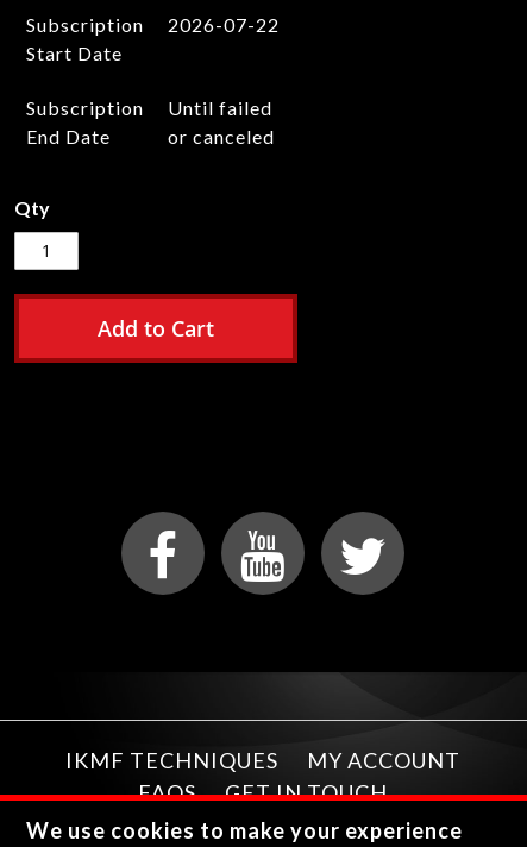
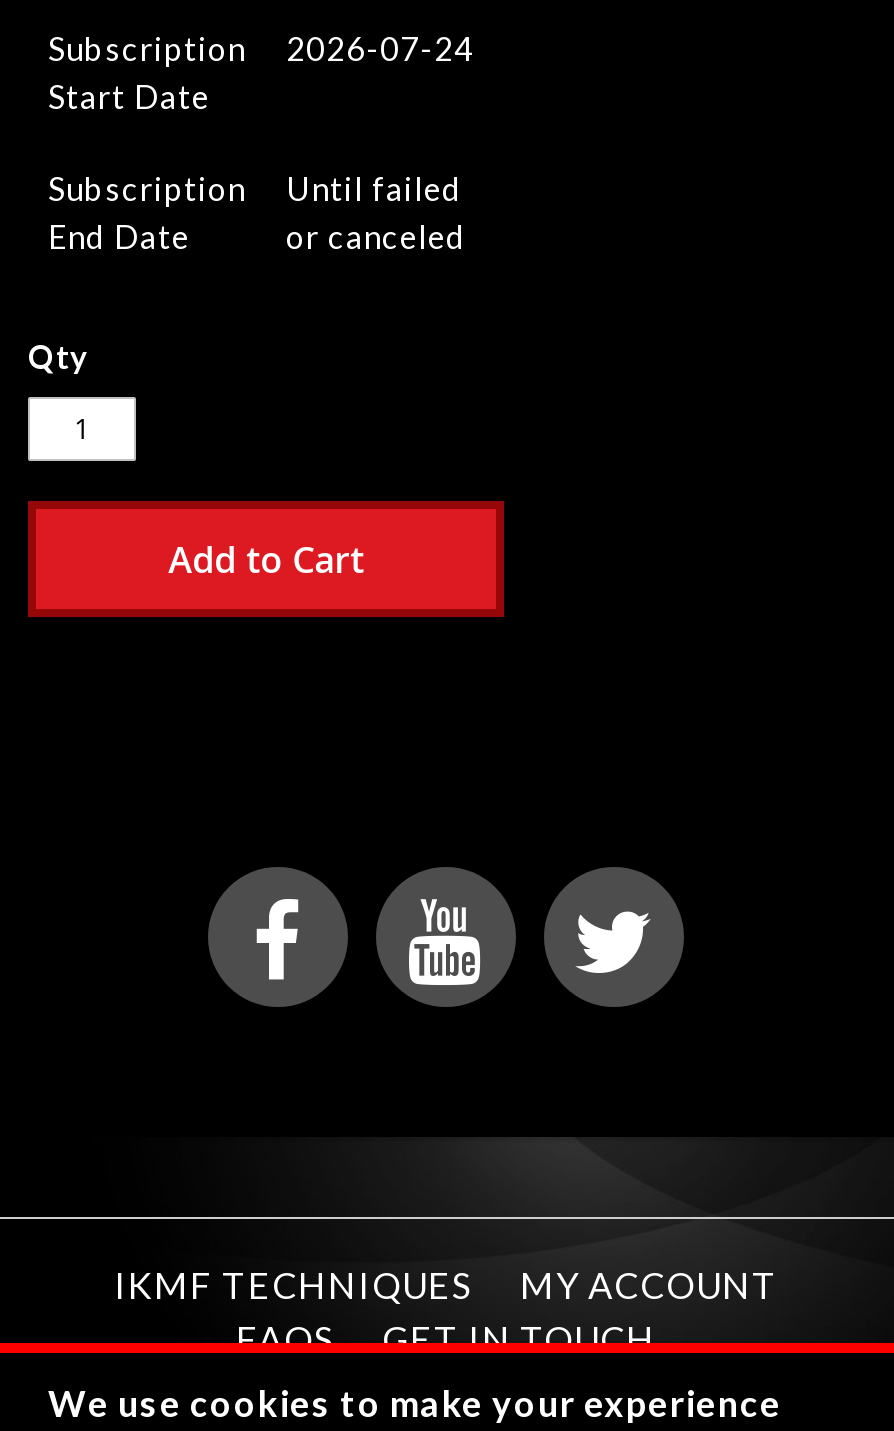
- Subscription 2026-07-22
+ Subscription 2026-07-24
